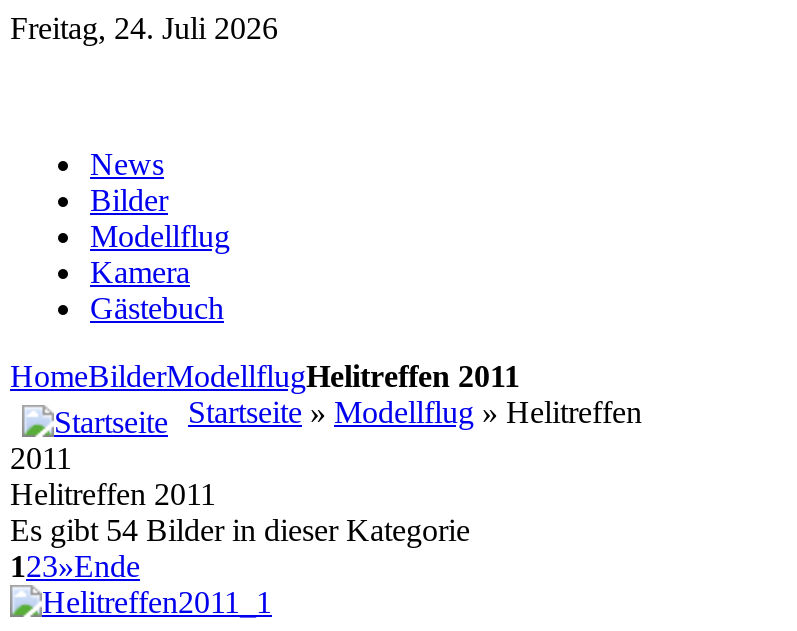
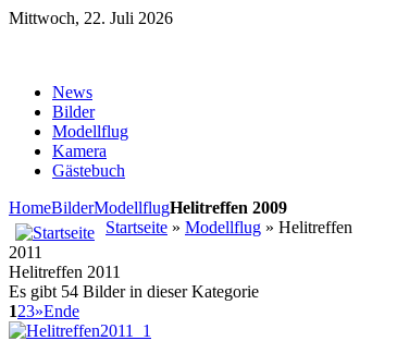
- Freitag, 24. Juli 2026
+ Mittwoch, 22. Juli 2026

- HomeBilderModellflugHelitreffen 2011
+ HomeBilderModellflugHelitreffen 2009
